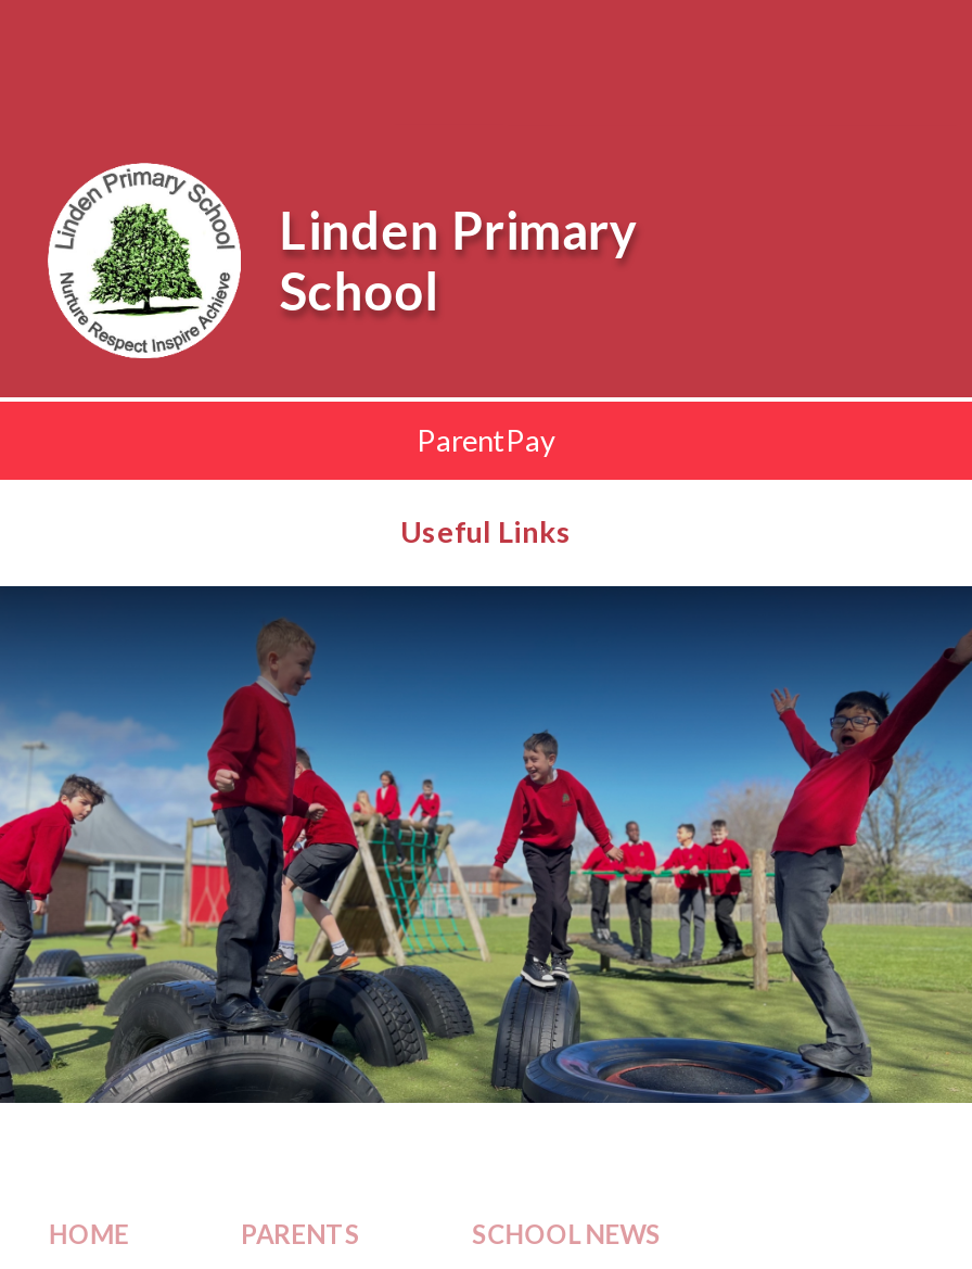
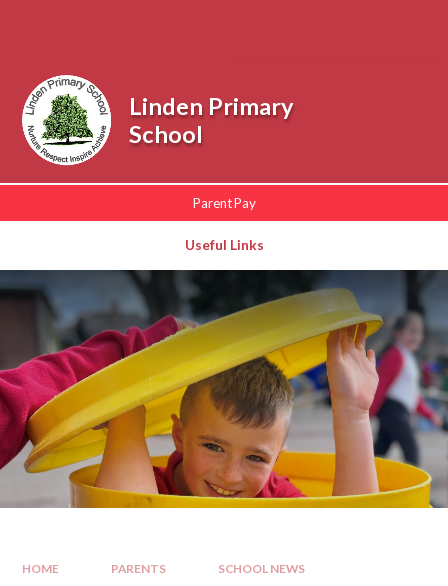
- [image]
+ [image]
